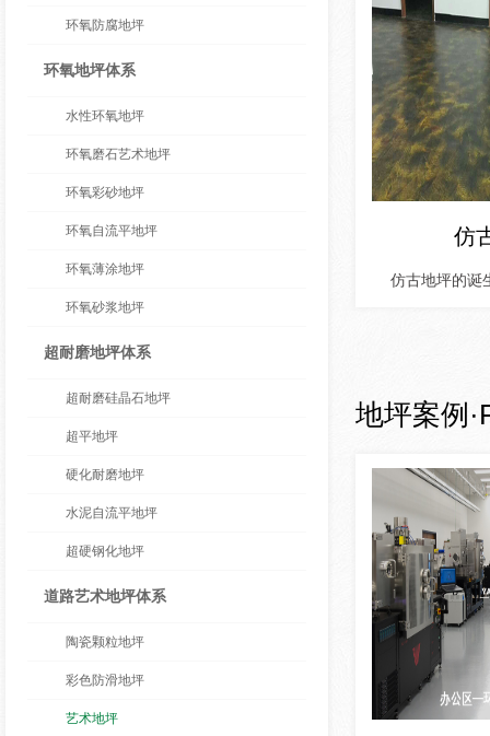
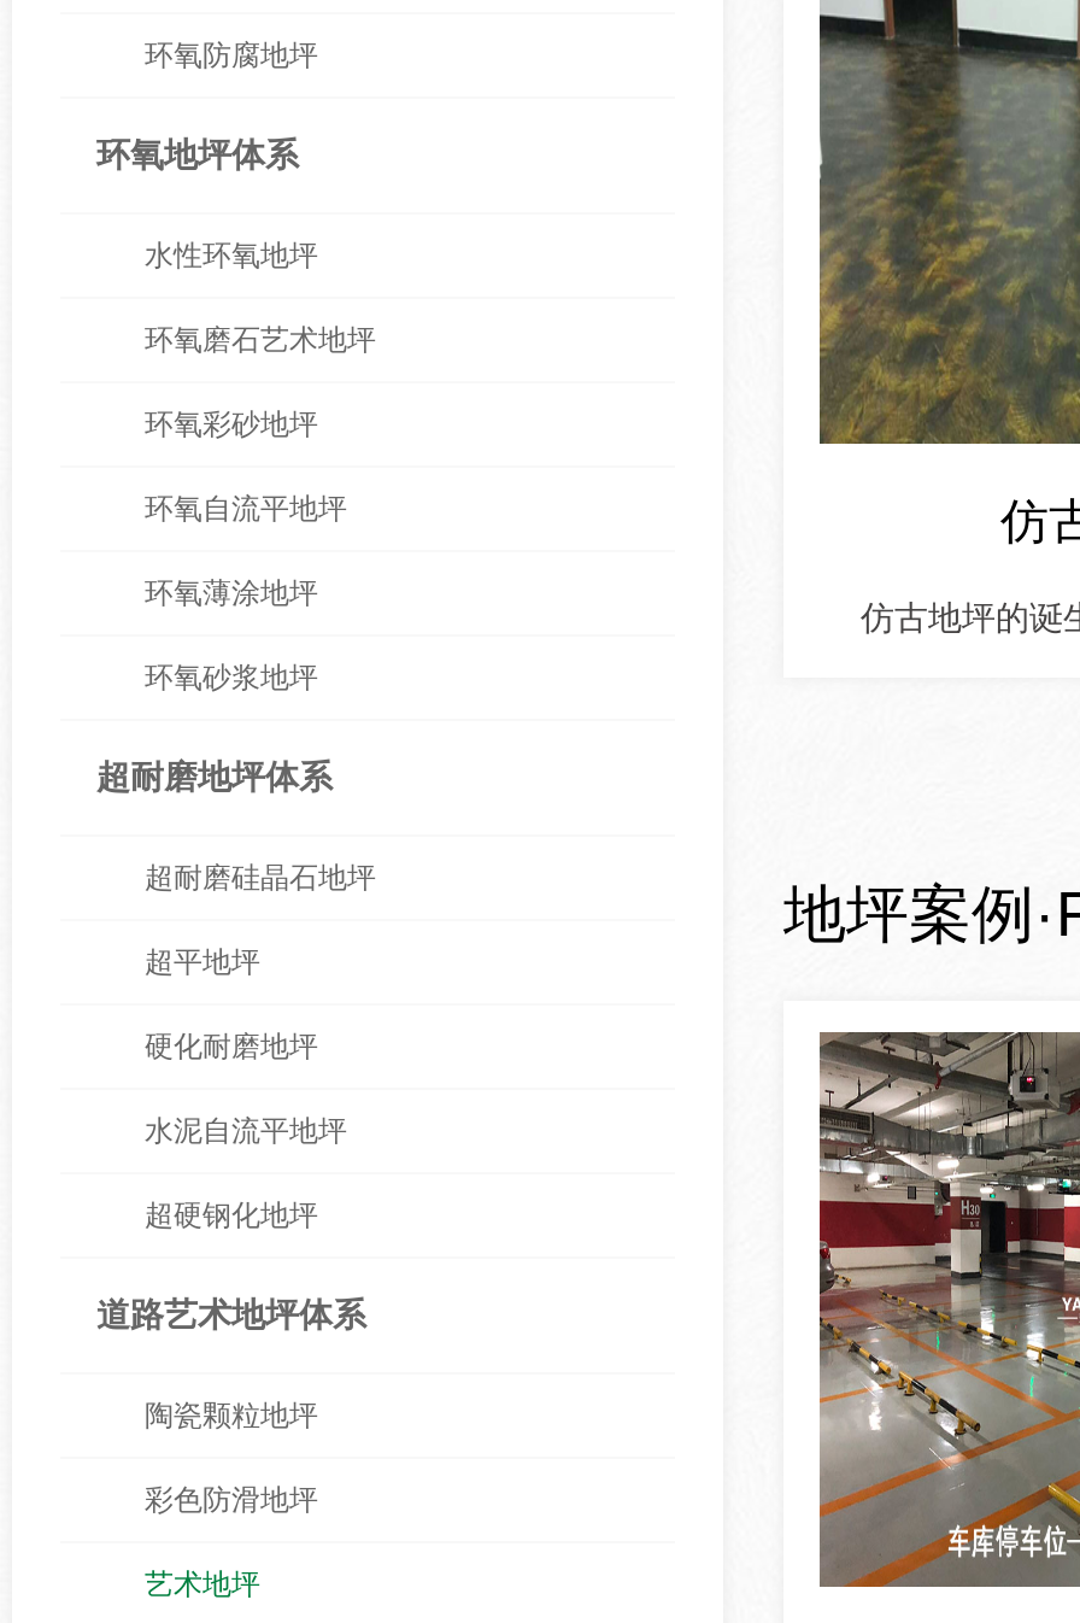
- [image]
+ [image]
